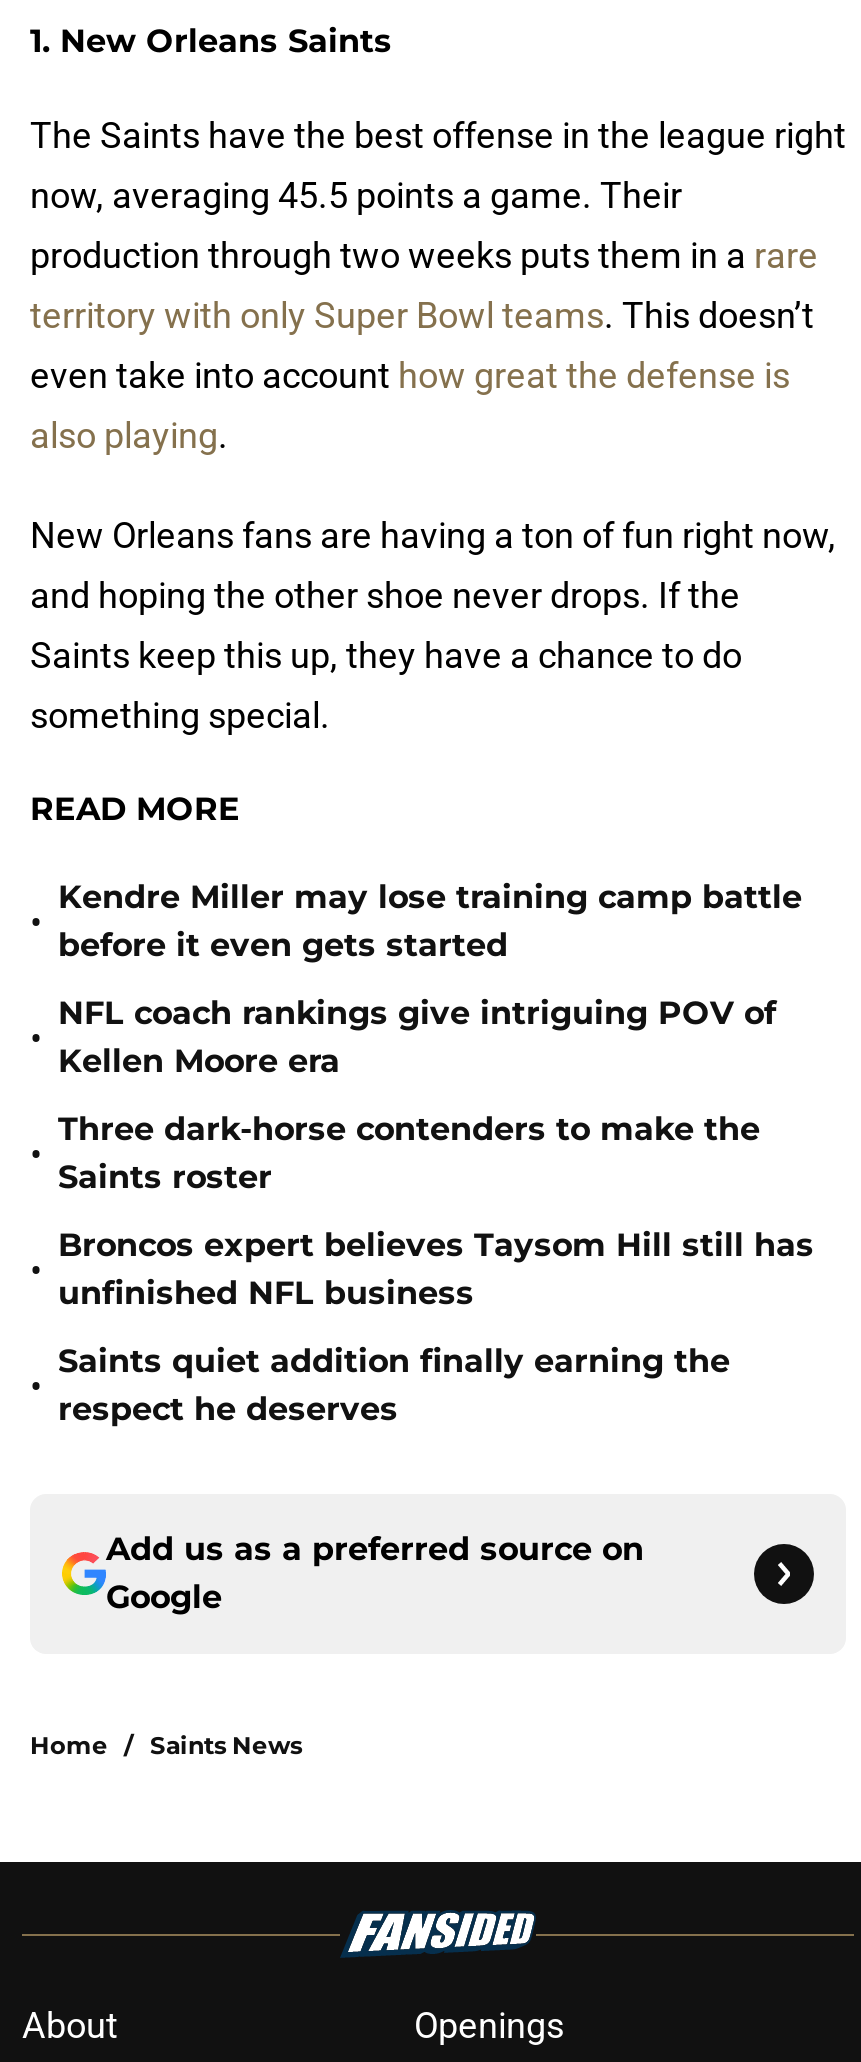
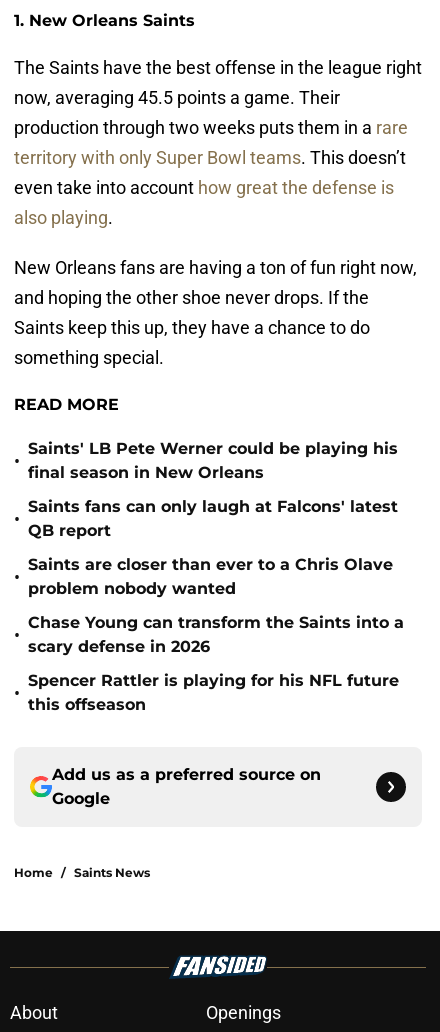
- Kendre Miller may lose training camp battle
- before it even gets started
+ Saints' LB Pete Werner could be playing his
+ final season in New Orleans

- NFL coach rankings give intriguing POV of
- Kellen Moore era
+ Saints fans can only laugh at Falcons' latest
+ QB report

- Three dark-horse contenders to make the
- Saints roster
+ Saints are closer than ever to a Chris Olave
+ problem nobody wanted

- Broncos expert believes Taysom Hill still has
- unfinished NFL business
+ Chase Young can transform the Saints into a
+ scary defense in 2026

- Saints quiet addition finally earning the
- respect he deserves
+ Spencer Rattler is playing for his NFL future
+ this offseason
